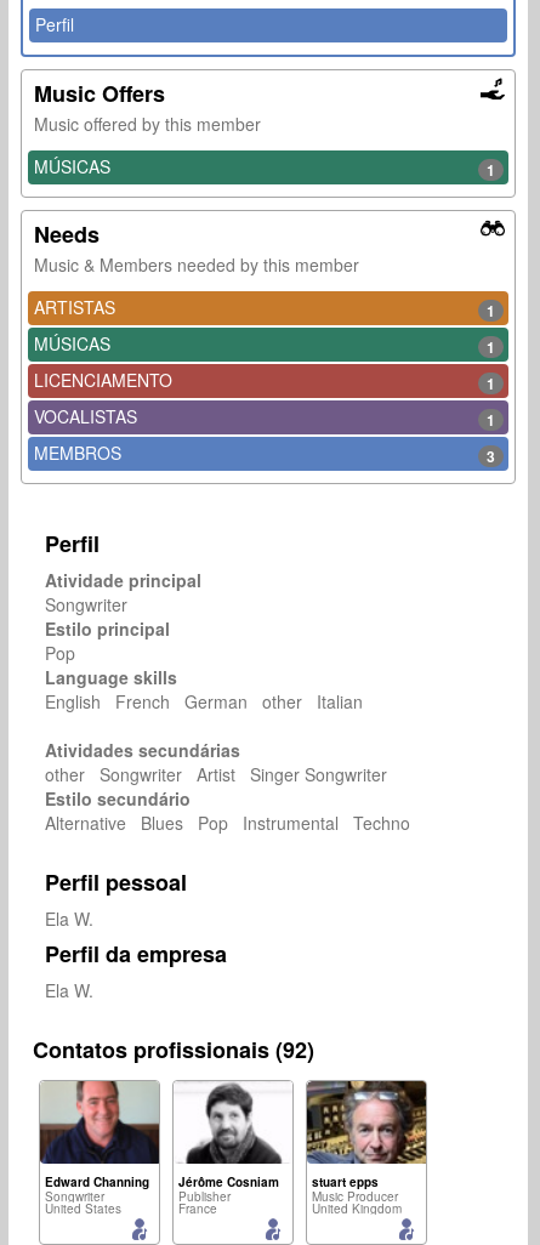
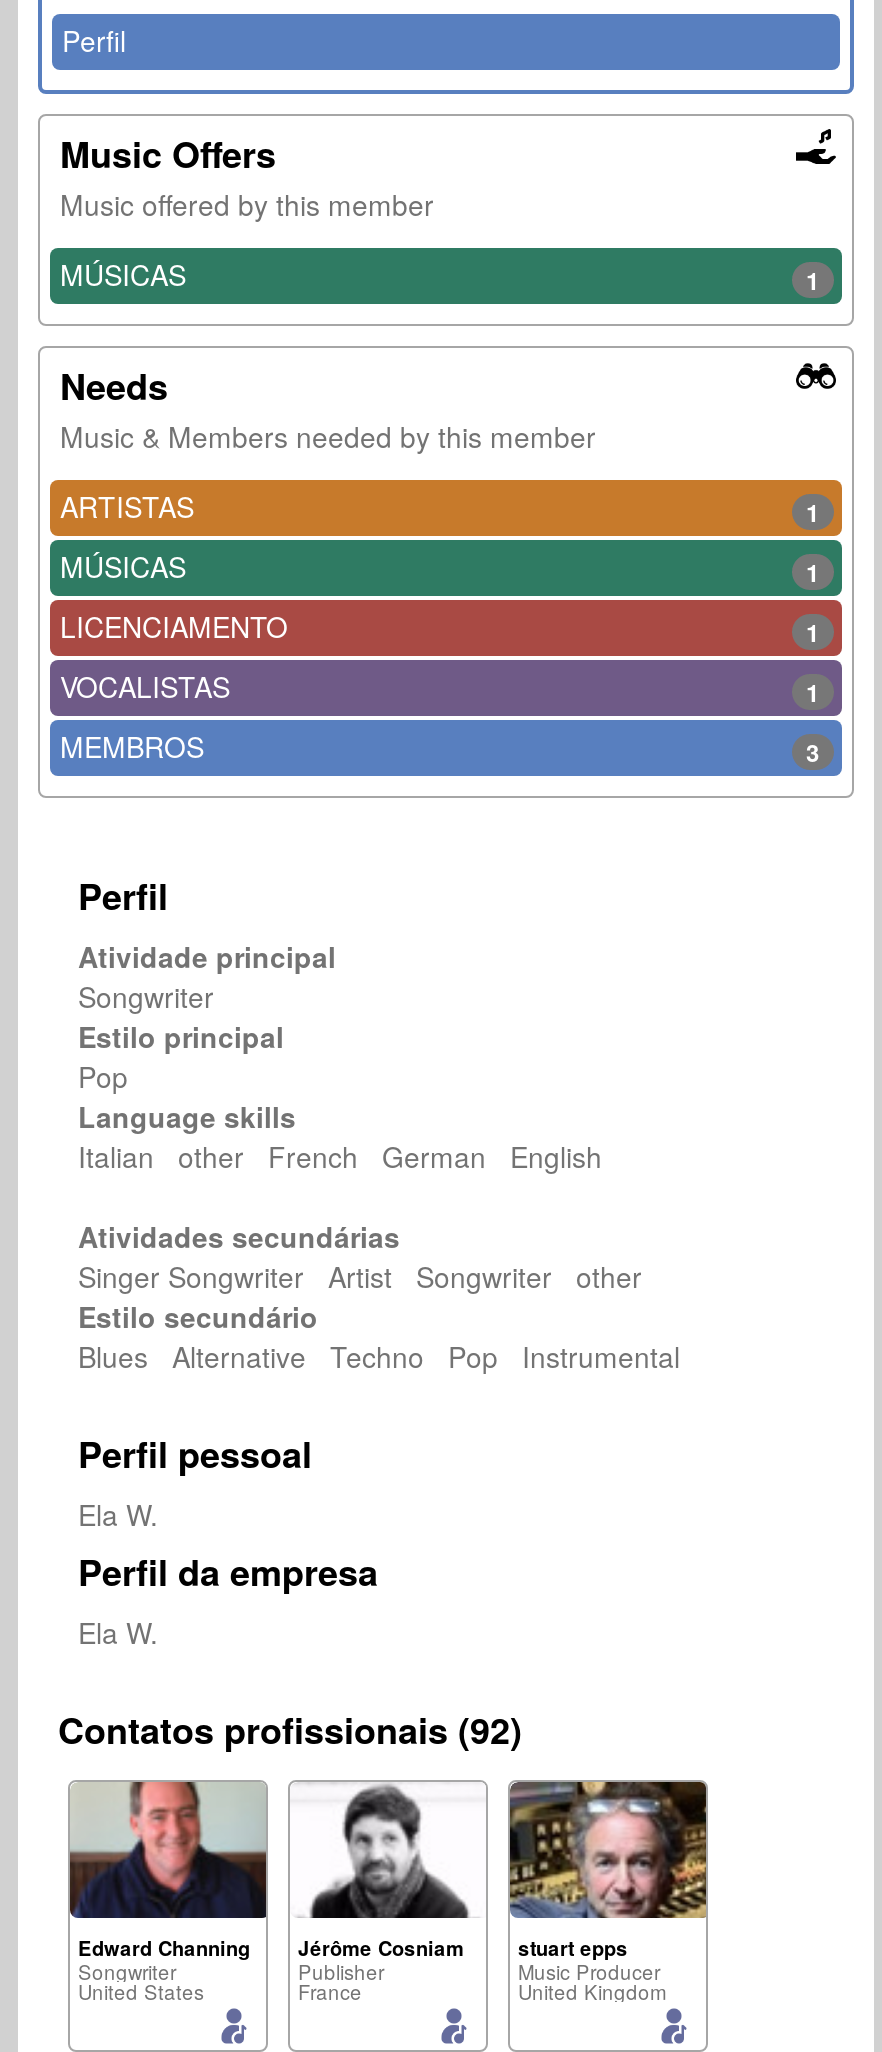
- English French German other Italian
+ Italian other French German English

- other Songwriter Artist Singer Songwriter
+ Singer Songwriter Artist Songwriter other

- Alternative Blues Pop Instrumental Techno
+ Blues Alternative Techno Pop Instrumental
